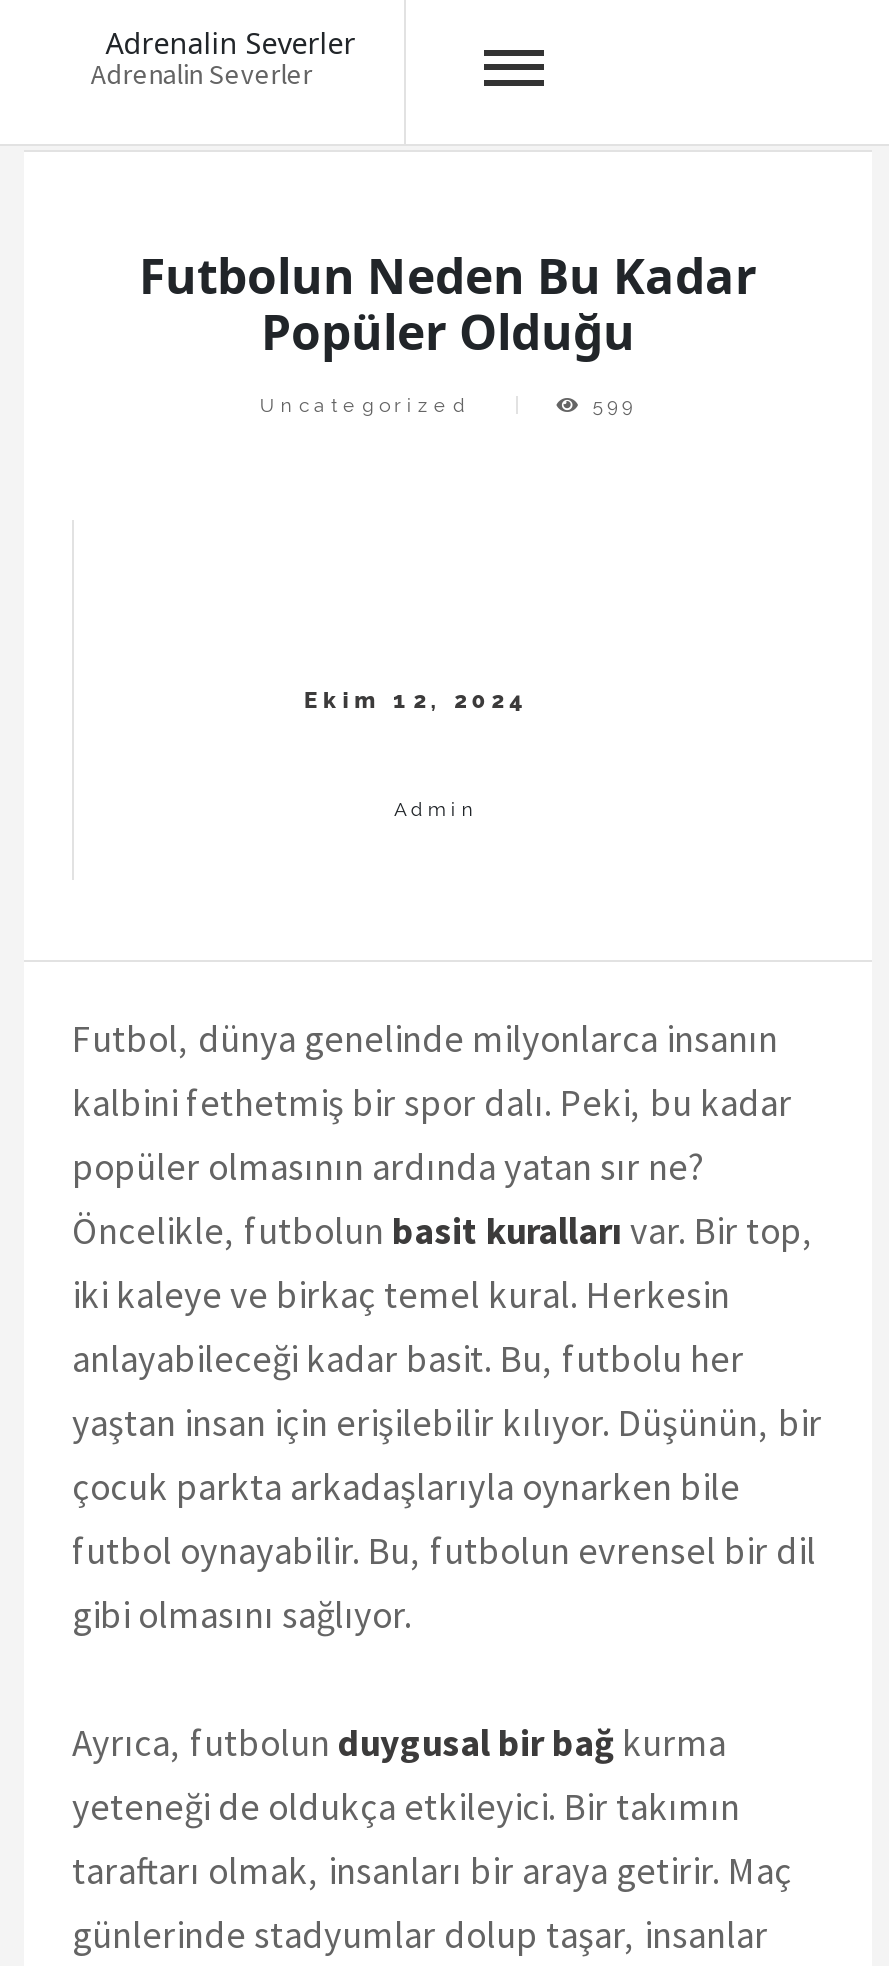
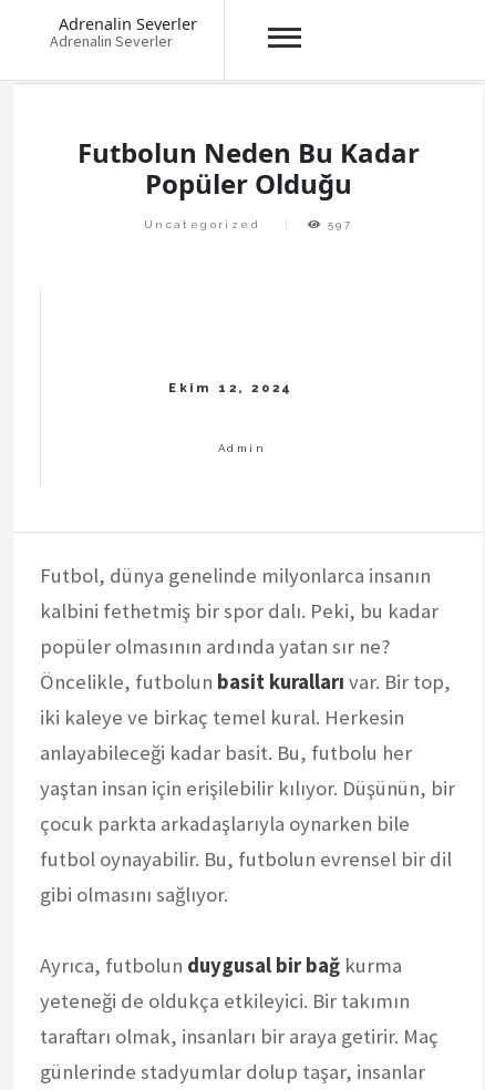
- 599
+ 597
